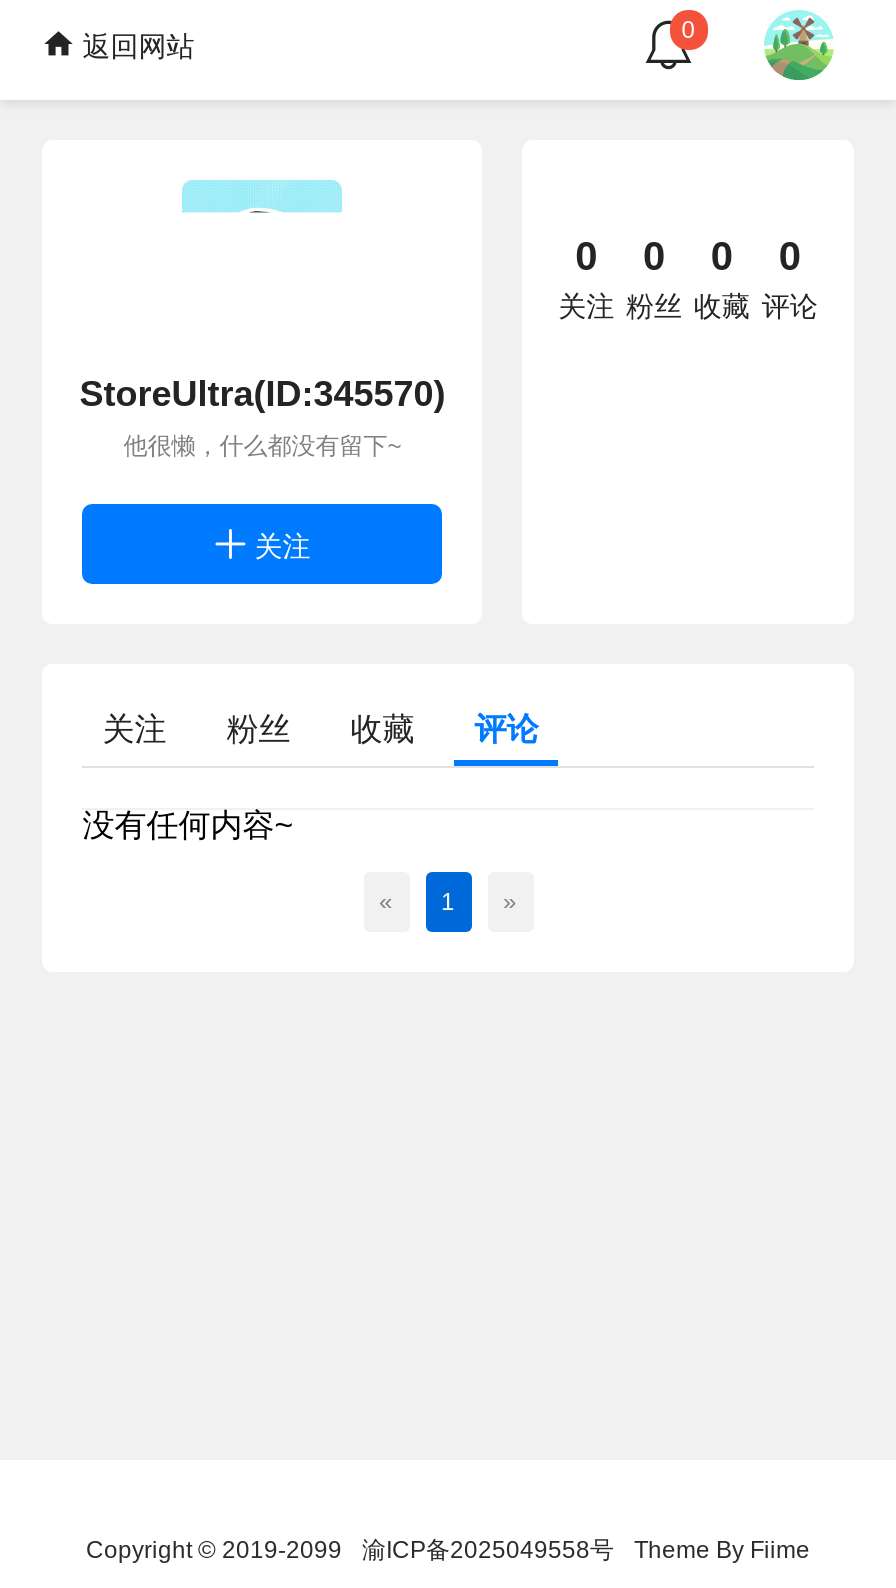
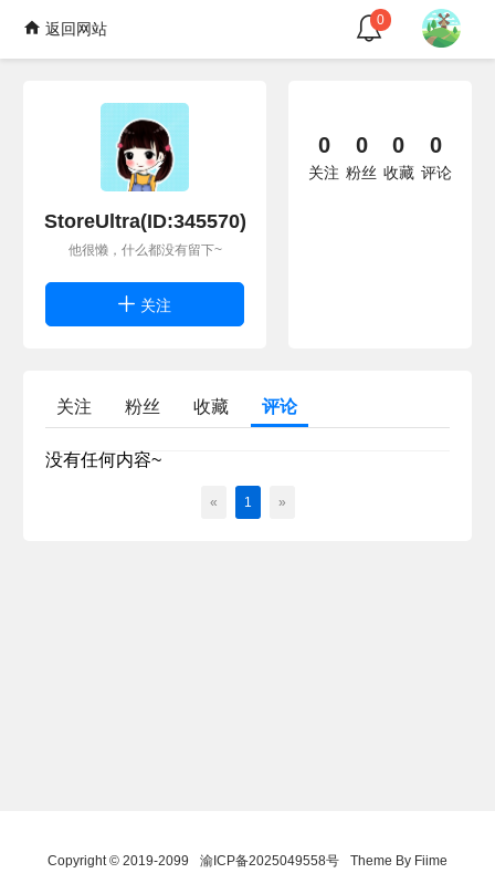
+ [image]
